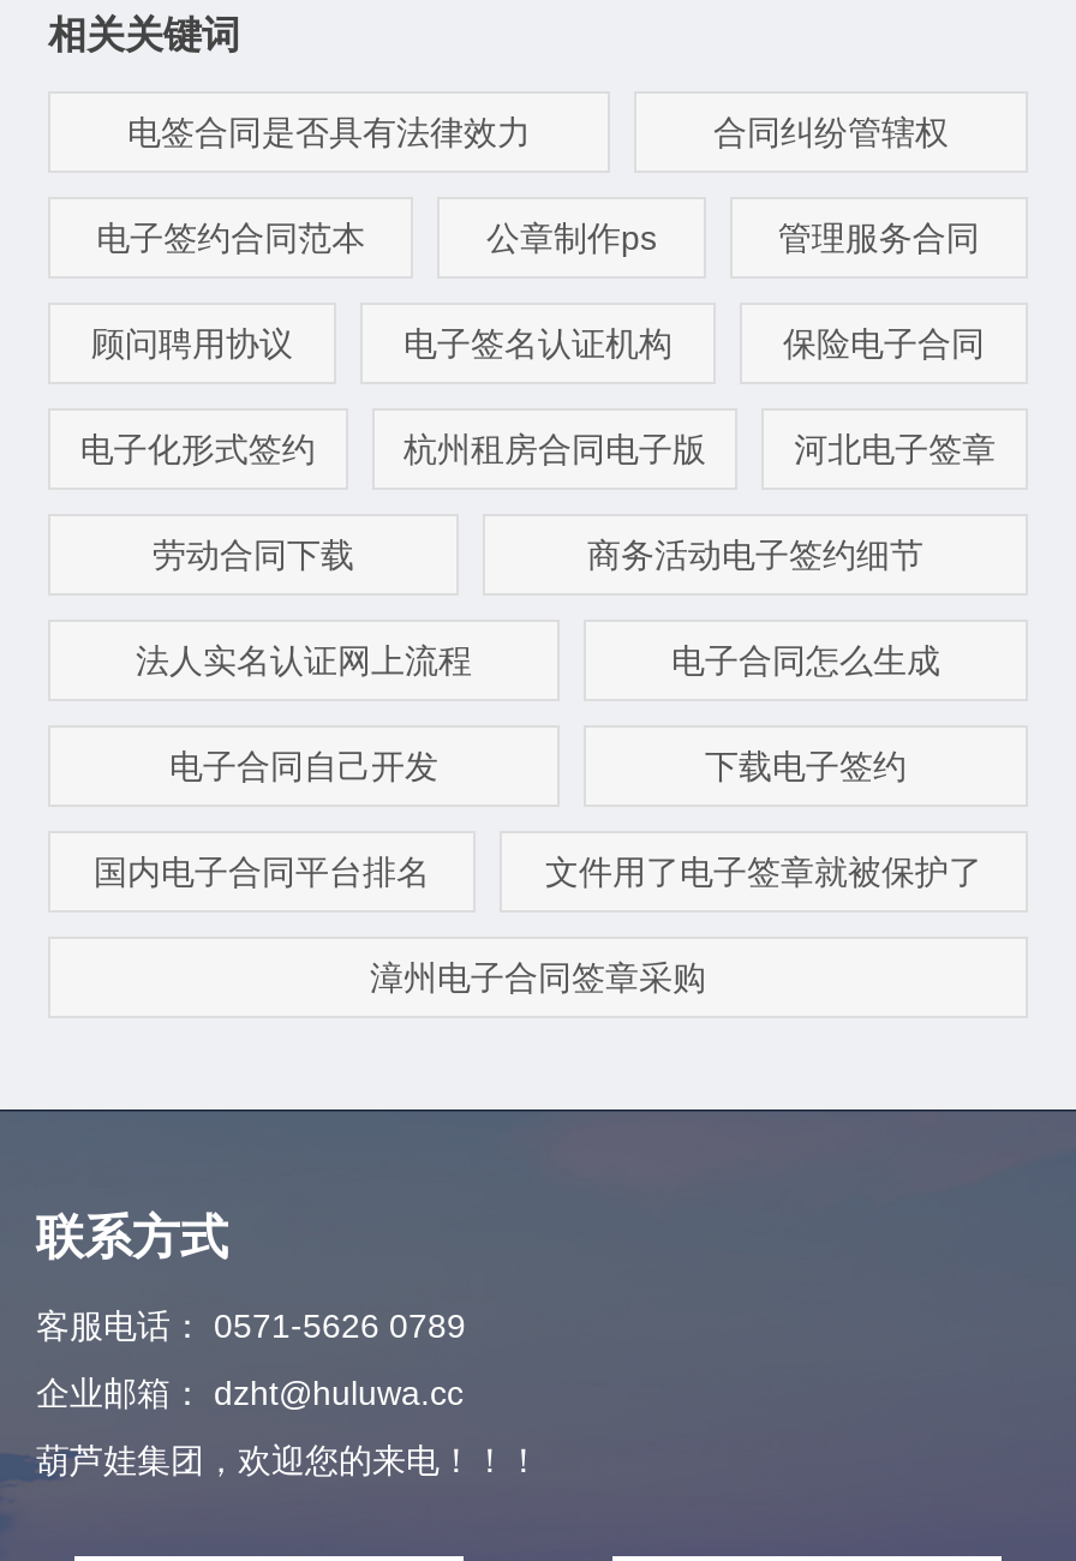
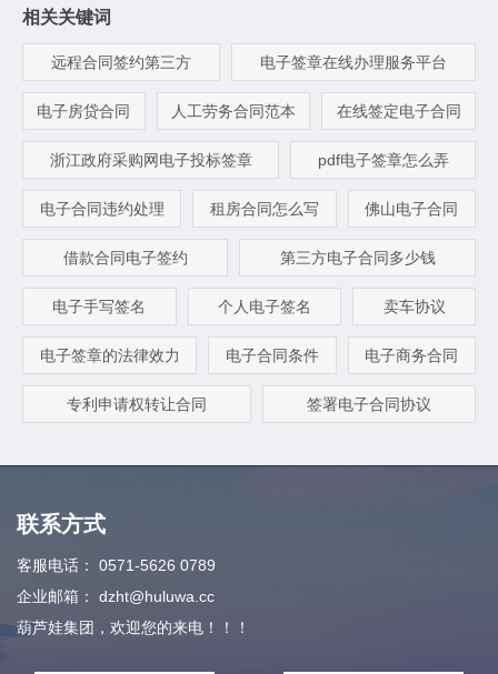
- 电签合同是否具有法律效力
- 合同纠纷管辖权
- 电子签约合同范本
- 公章制作ps
- 管理服务合同
- 顾问聘用协议
- 电子签名认证机构
- 保险电子合同
- 电子化形式签约
- 杭州租房合同电子版
- 河北电子签章
- 劳动合同下载
- 商务活动电子签约细节
- 法人实名认证网上流程
- 电子合同怎么生成
- 电子合同自己开发
- 下载电子签约
- 国内电子合同平台排名
- 文件用了电子签章就被保护了
- 漳州电子合同签章采购
+ 远程合同签约第三方
+ 电子签章在线办理服务平台
+ 电子房贷合同
+ 人工劳务合同范本
+ 在线签定电子合同
+ 浙江政府采购网电子投标签章
+ pdf电子签章怎么弄
+ 电子合同违约处理
+ 租房合同怎么写
+ 佛山电子合同
+ 借款合同电子签约
+ 第三方电子合同多少钱
+ 电子手写签名
+ 个人电子签名
+ 卖车协议
+ 电子签章的法律效力
+ 电子合同条件
+ 电子商务合同
+ 专利申请权转让合同
+ 签署电子合同协议
